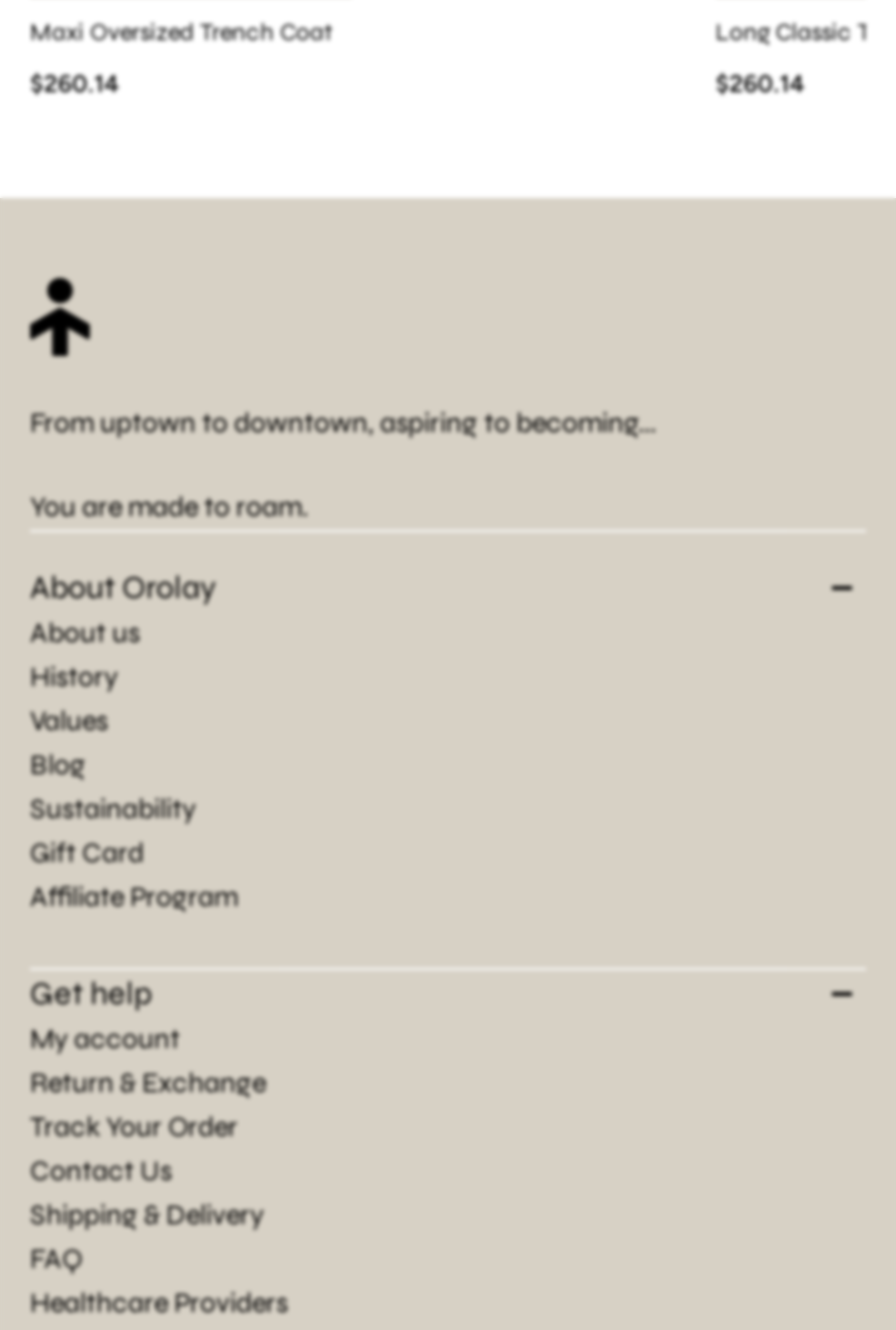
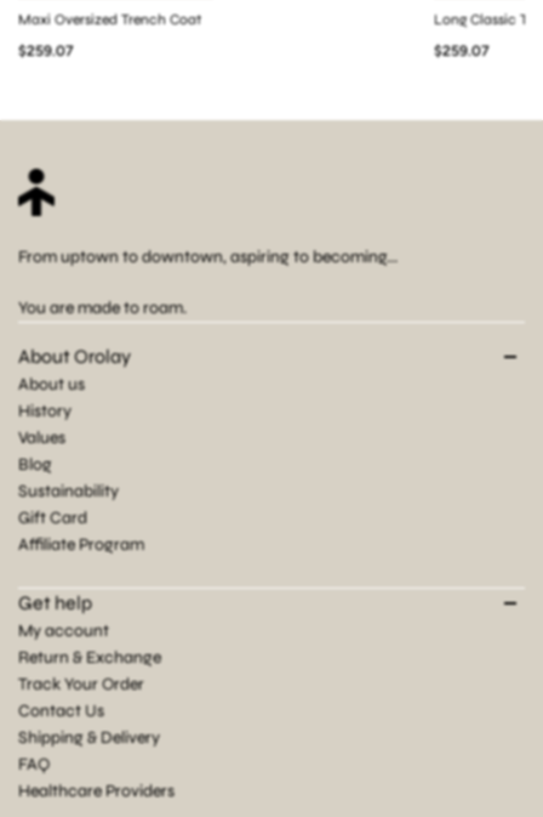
- $260.14
+ $259.07

- $260.14
+ $259.07
